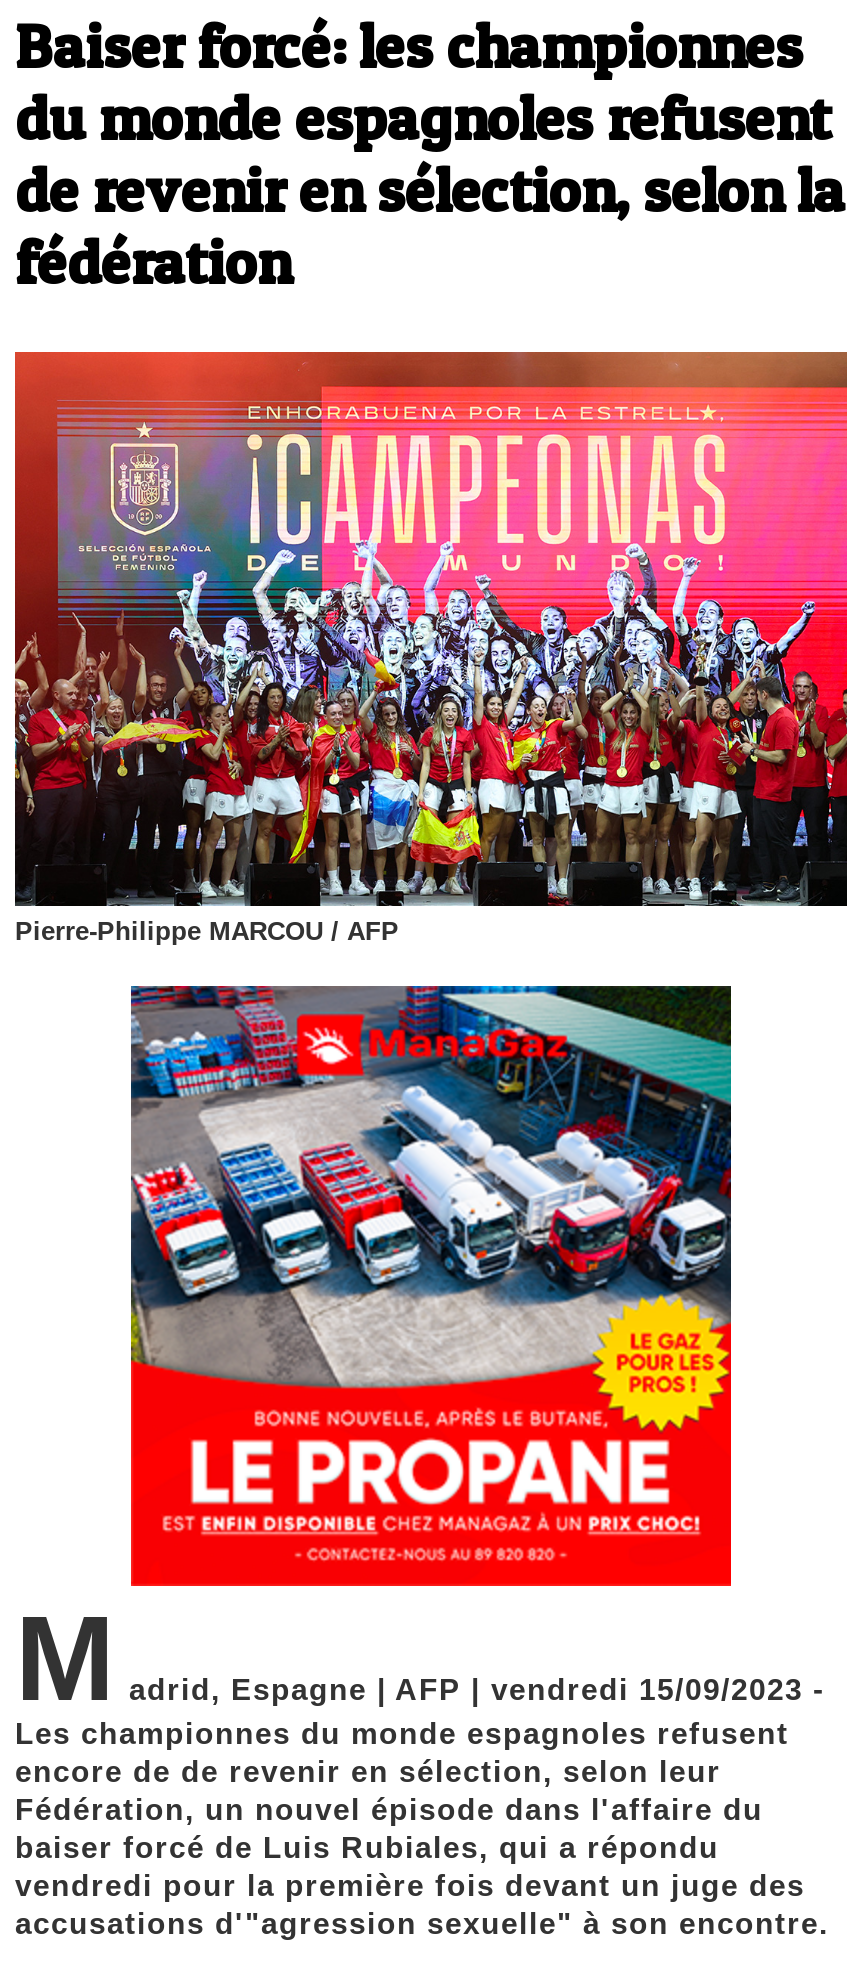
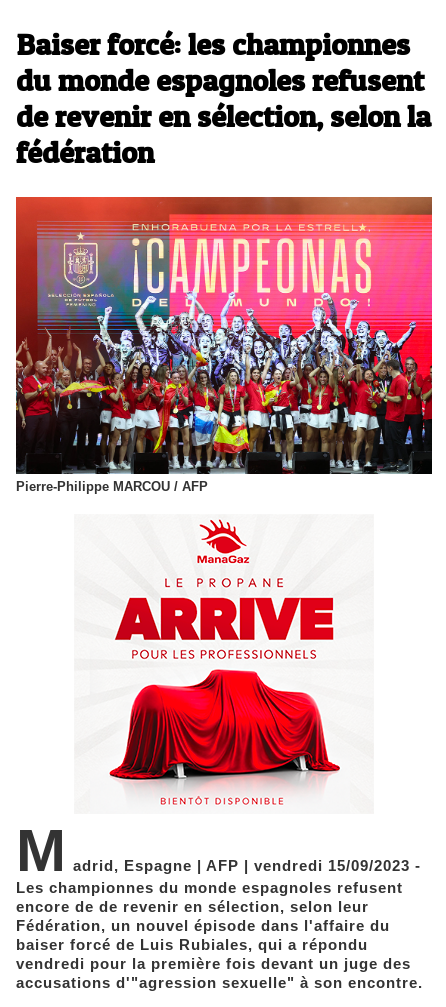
- [image]
+ [image]
